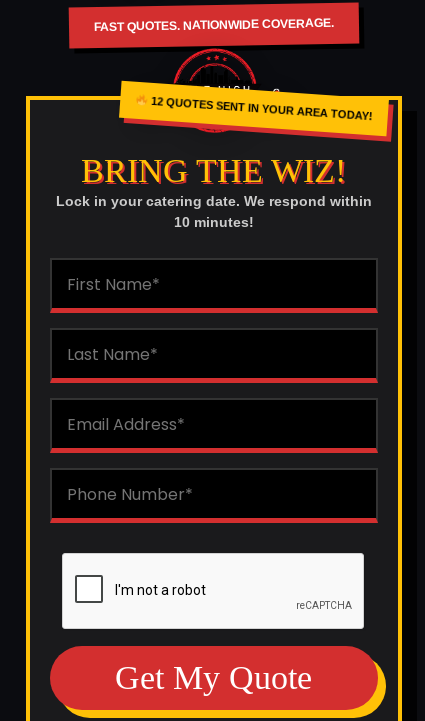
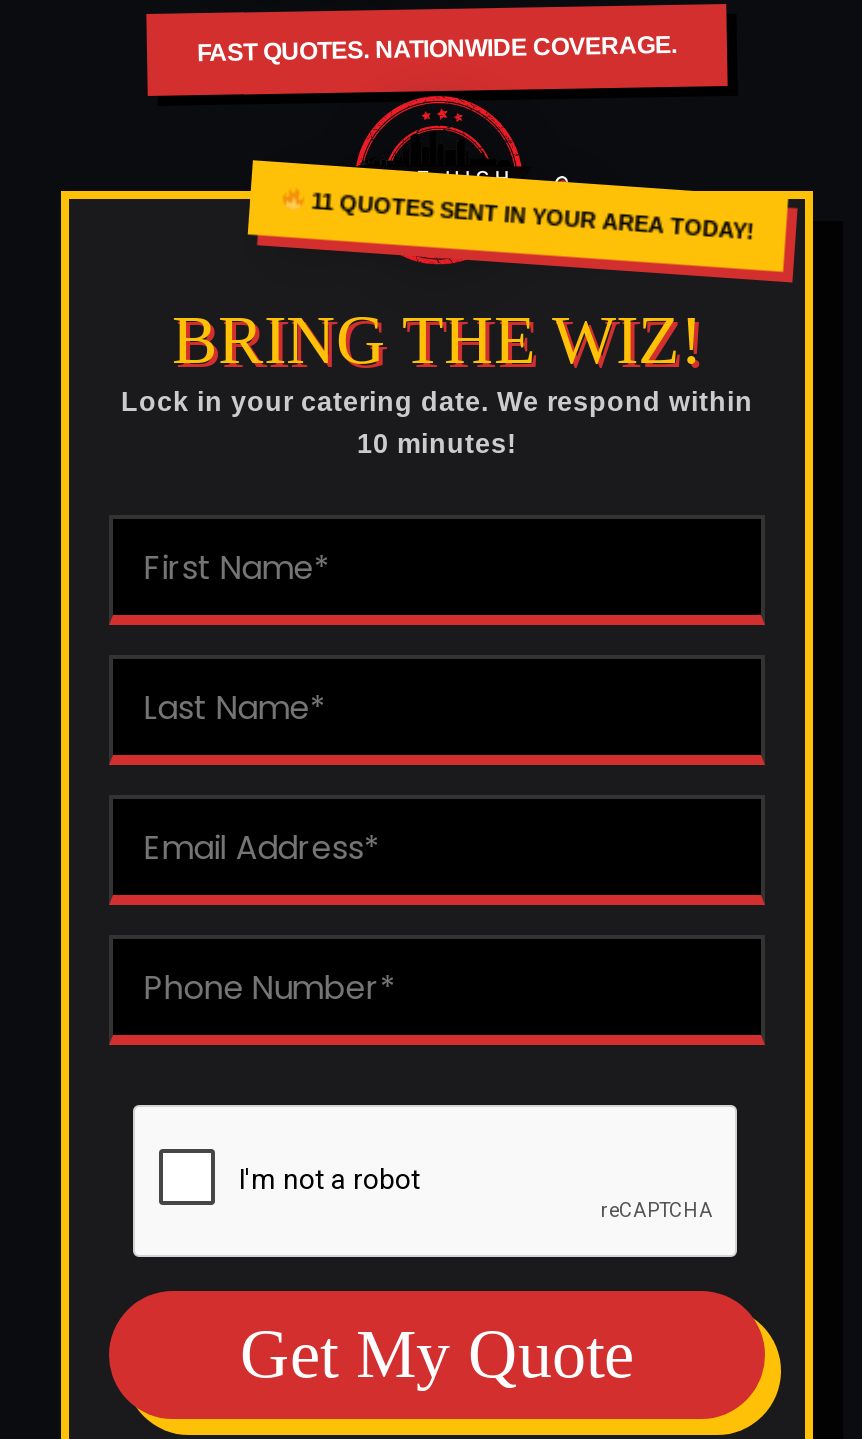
- 12 QUOTES SENT IN YOUR AREA TODAY!
+ 11 QUOTES SENT IN YOUR AREA TODAY!
